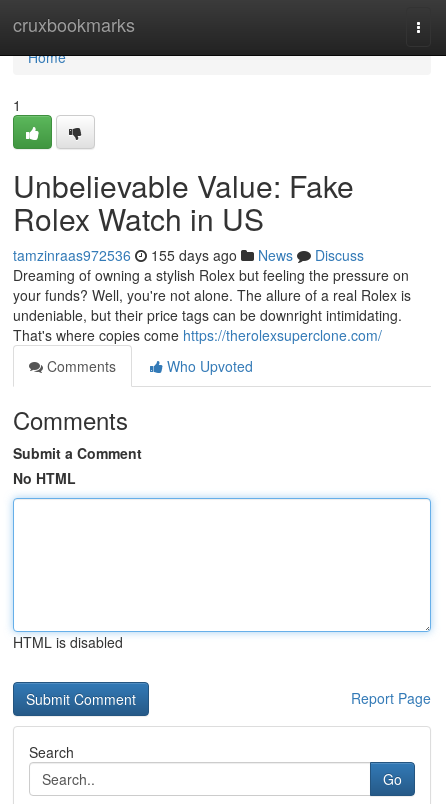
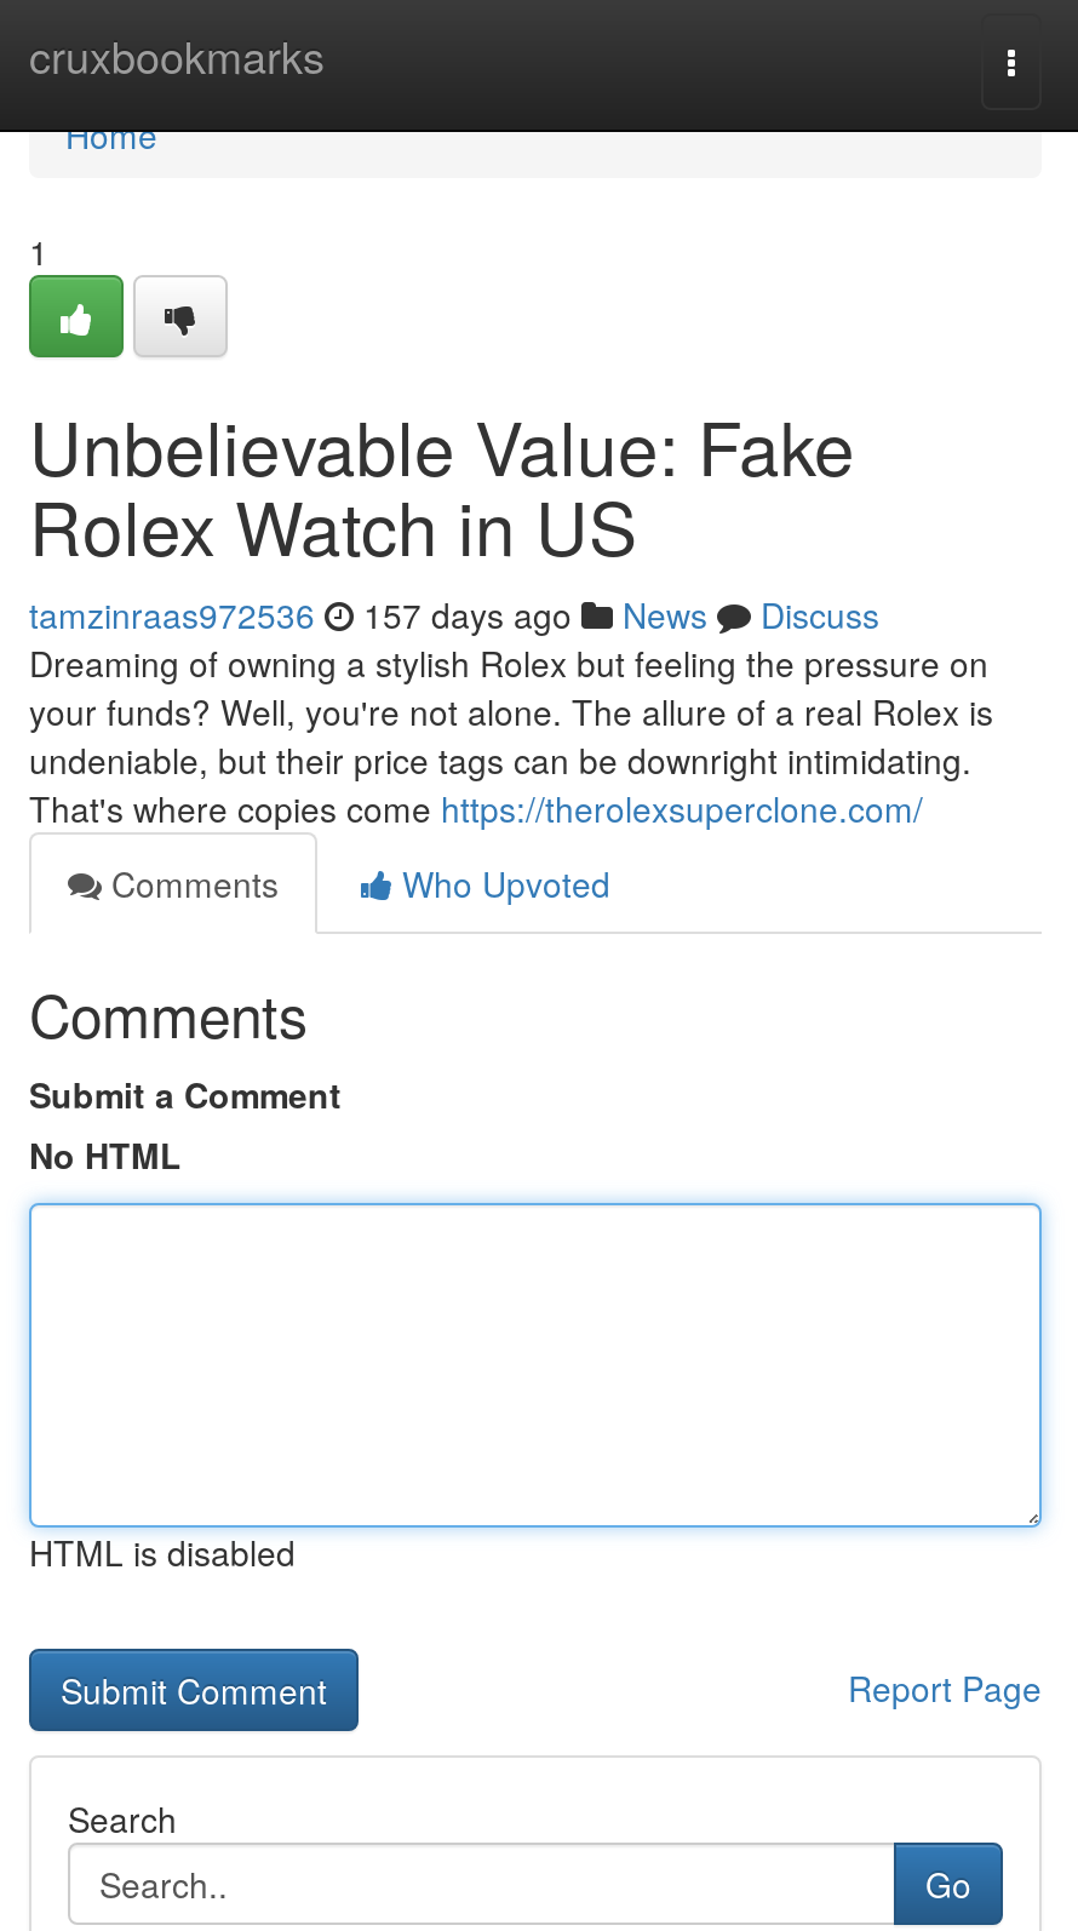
- tamzinraas972536 155 days ago News Discuss
+ tamzinraas972536 157 days ago News Discuss
